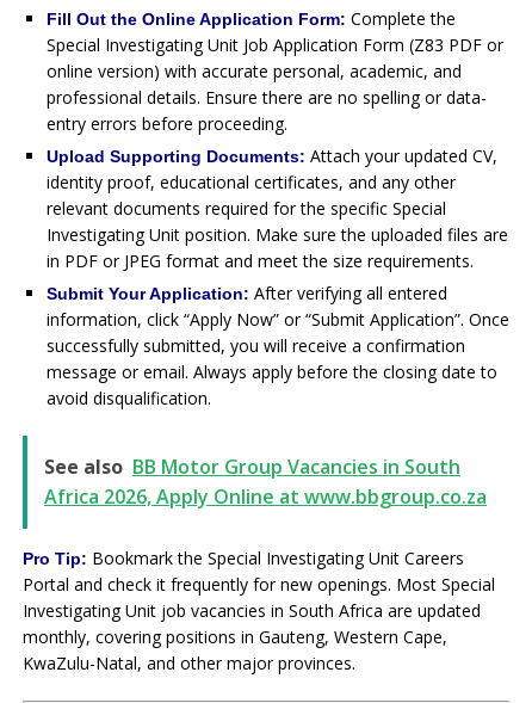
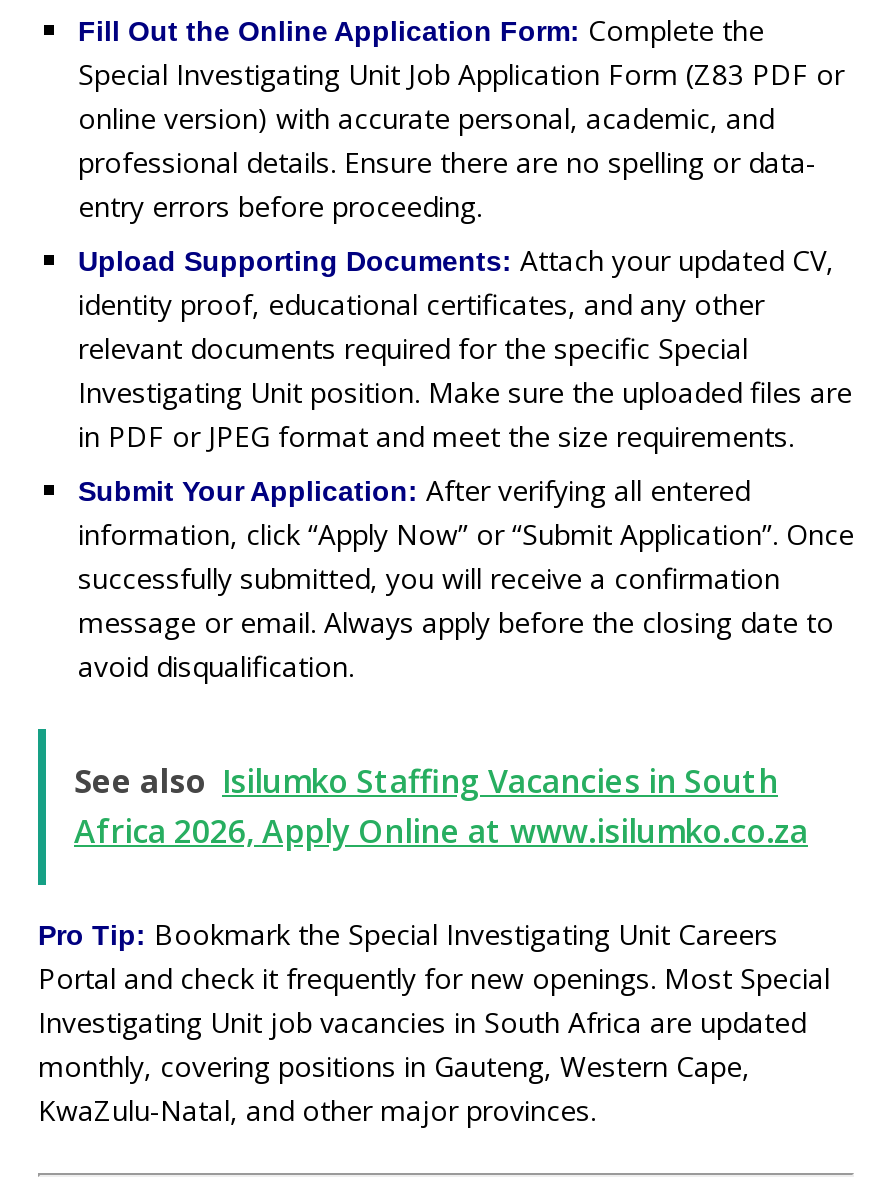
- See also BB Motor Group Vacancies in South
- Africa 2026, Apply Online at www.bbgroup.co.za
+ See also Isilumko Staffing Vacancies in South
+ Africa 2026, Apply Online at www.isilumko.co.za
